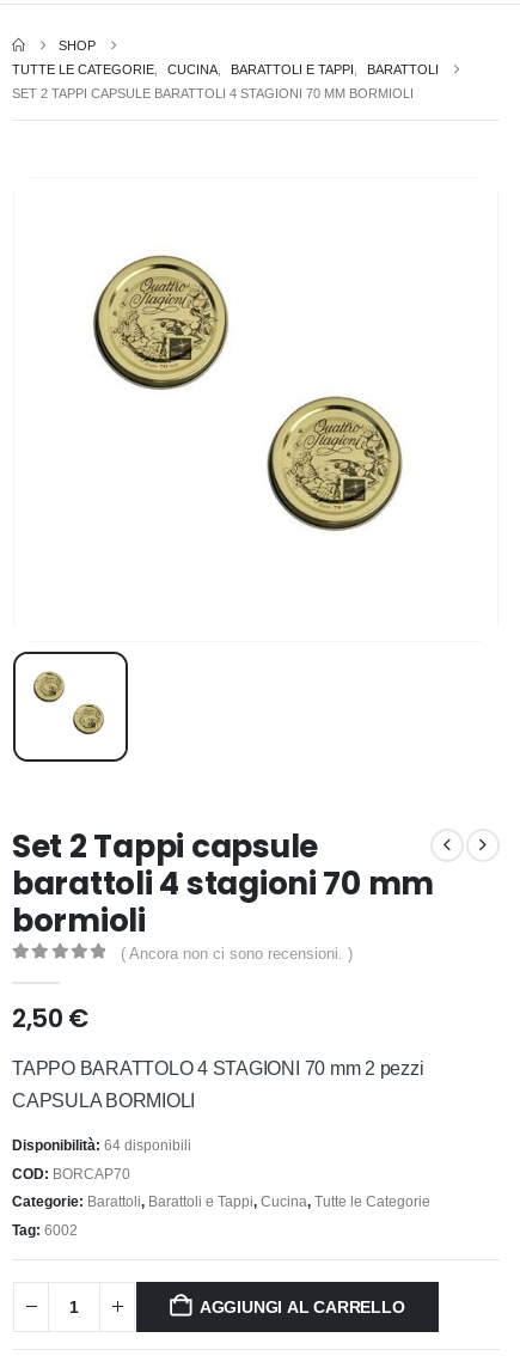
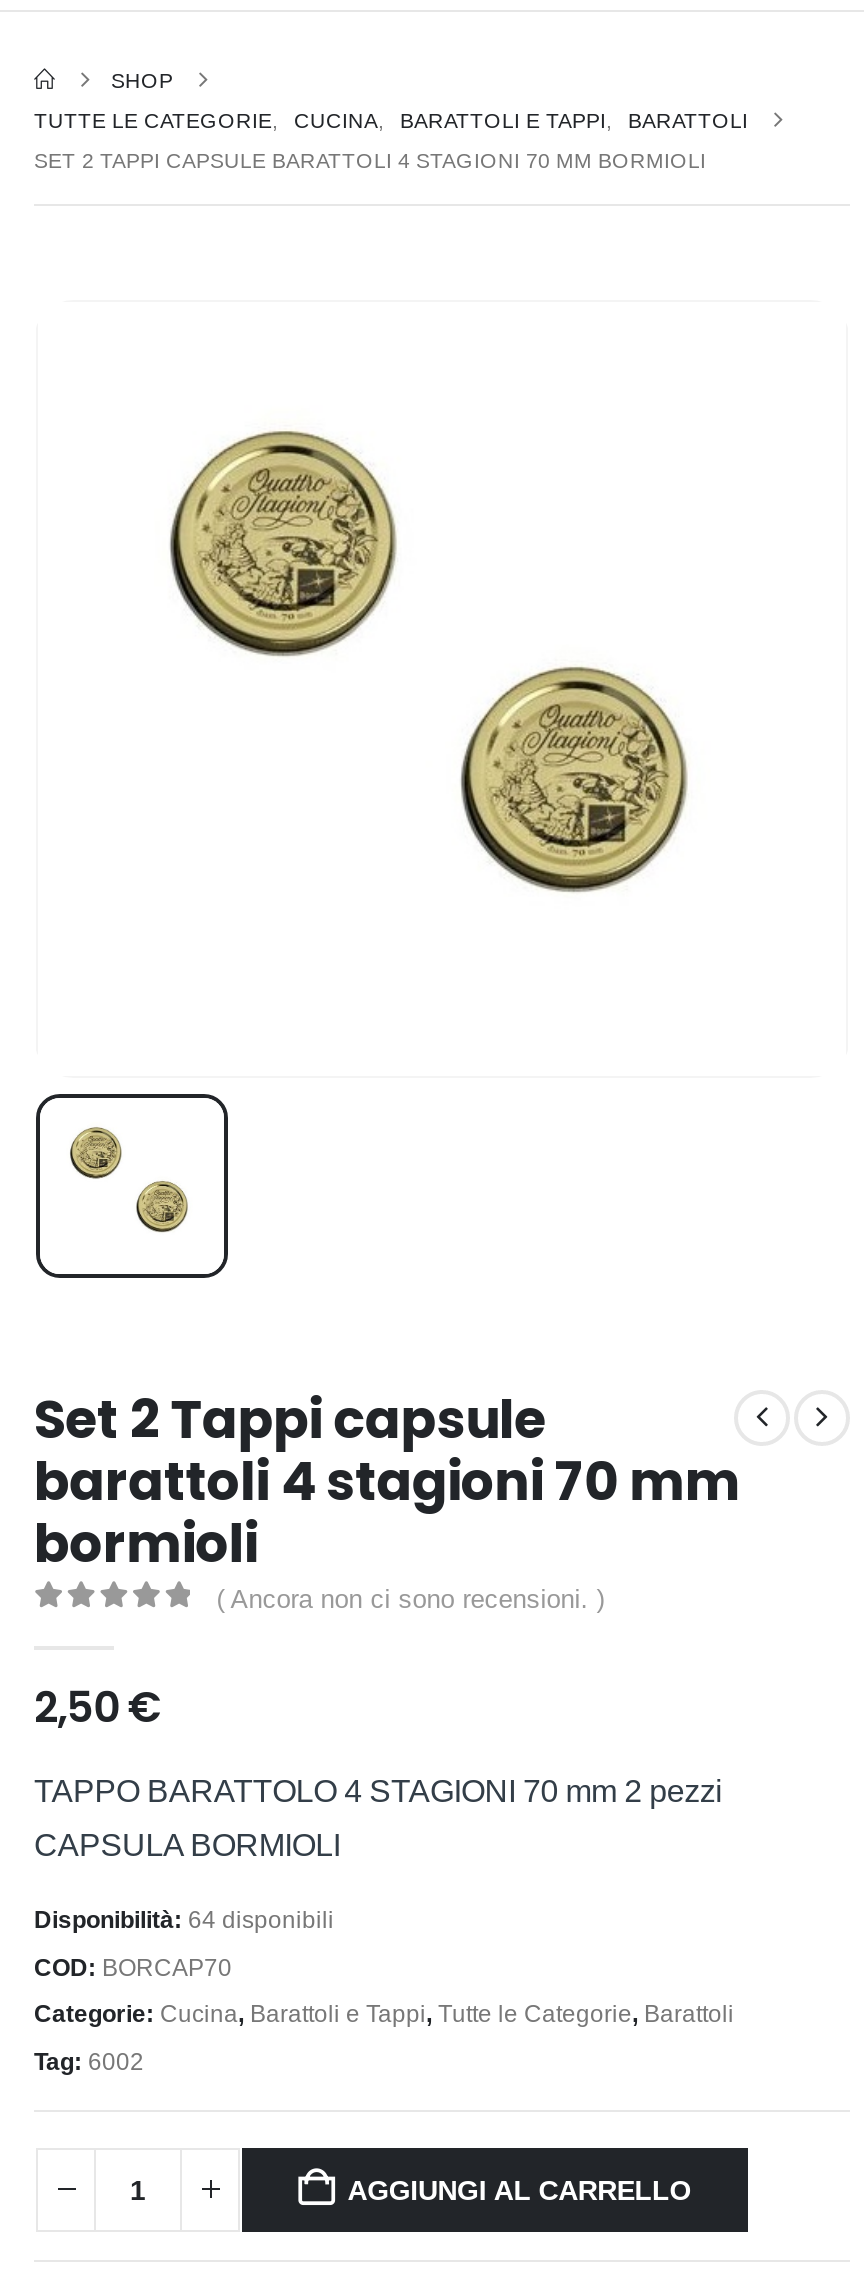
- Categorie: Barattoli, Barattoli e Tappi, Cucina, Tutte le Categorie
+ Categorie: Cucina, Barattoli e Tappi, Tutte le Categorie, Barattoli
